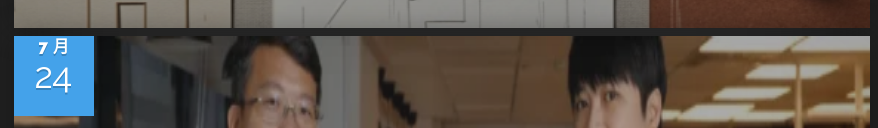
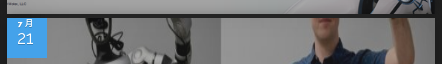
- 24
+ 21
